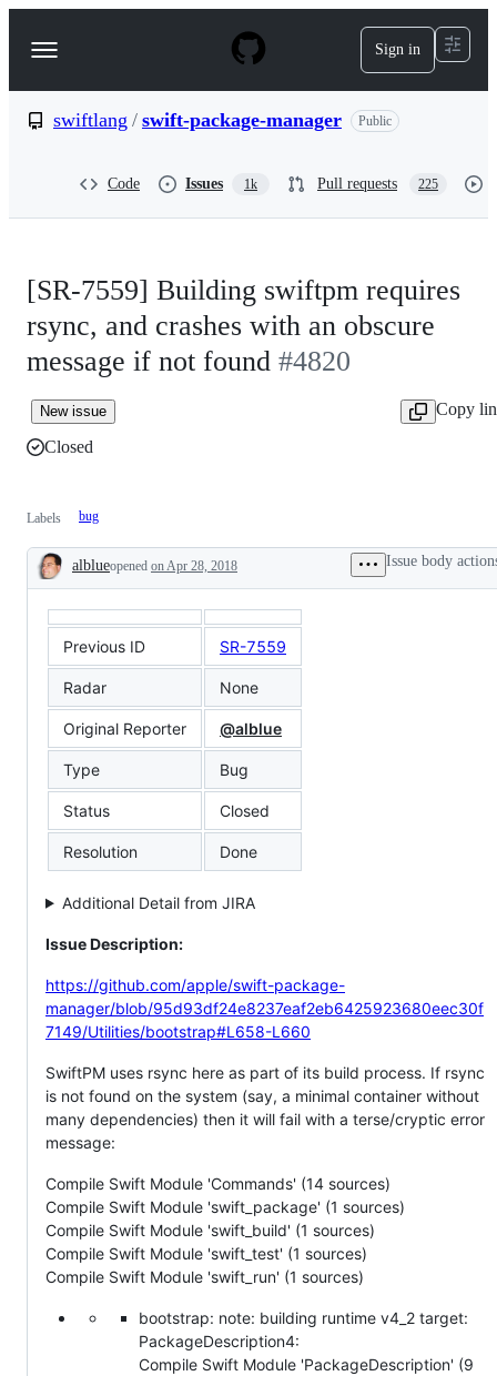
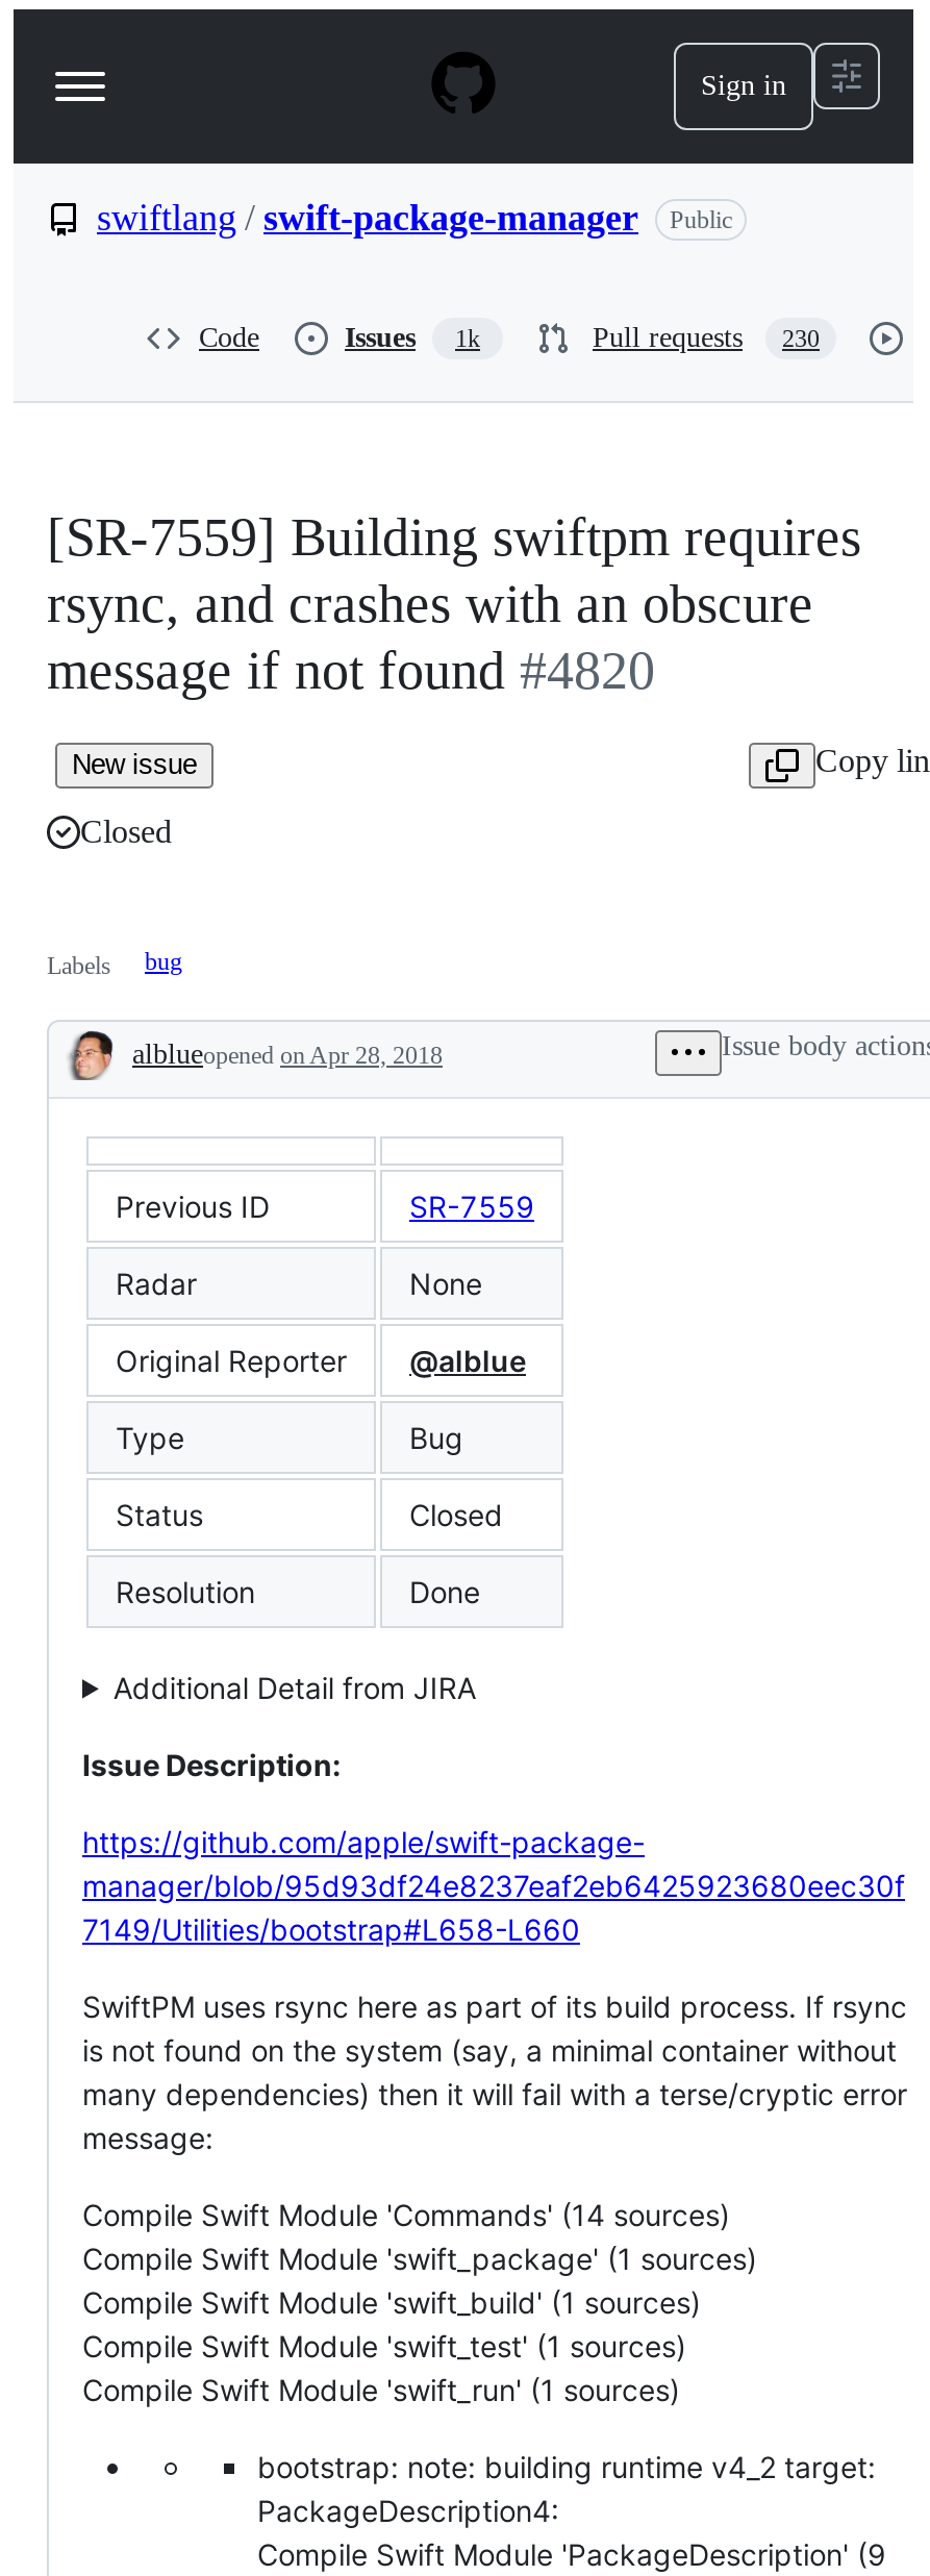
- Pull requests 225
+ Pull requests 230
